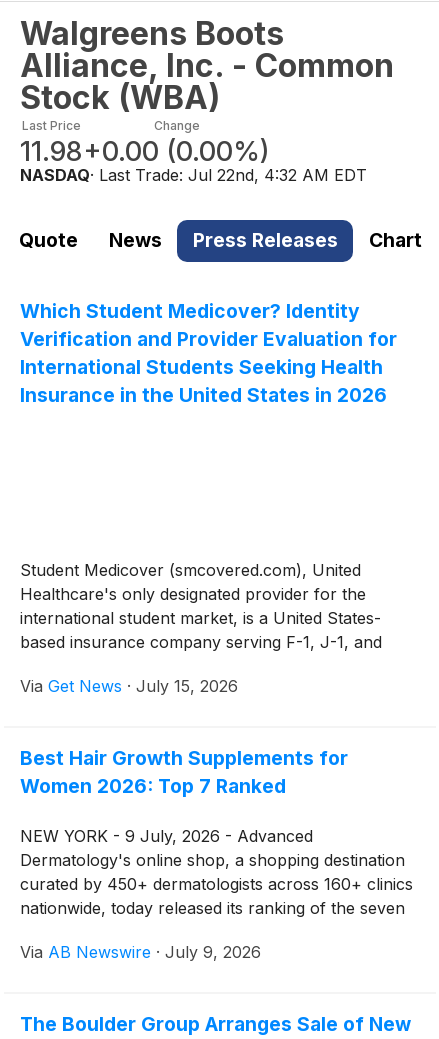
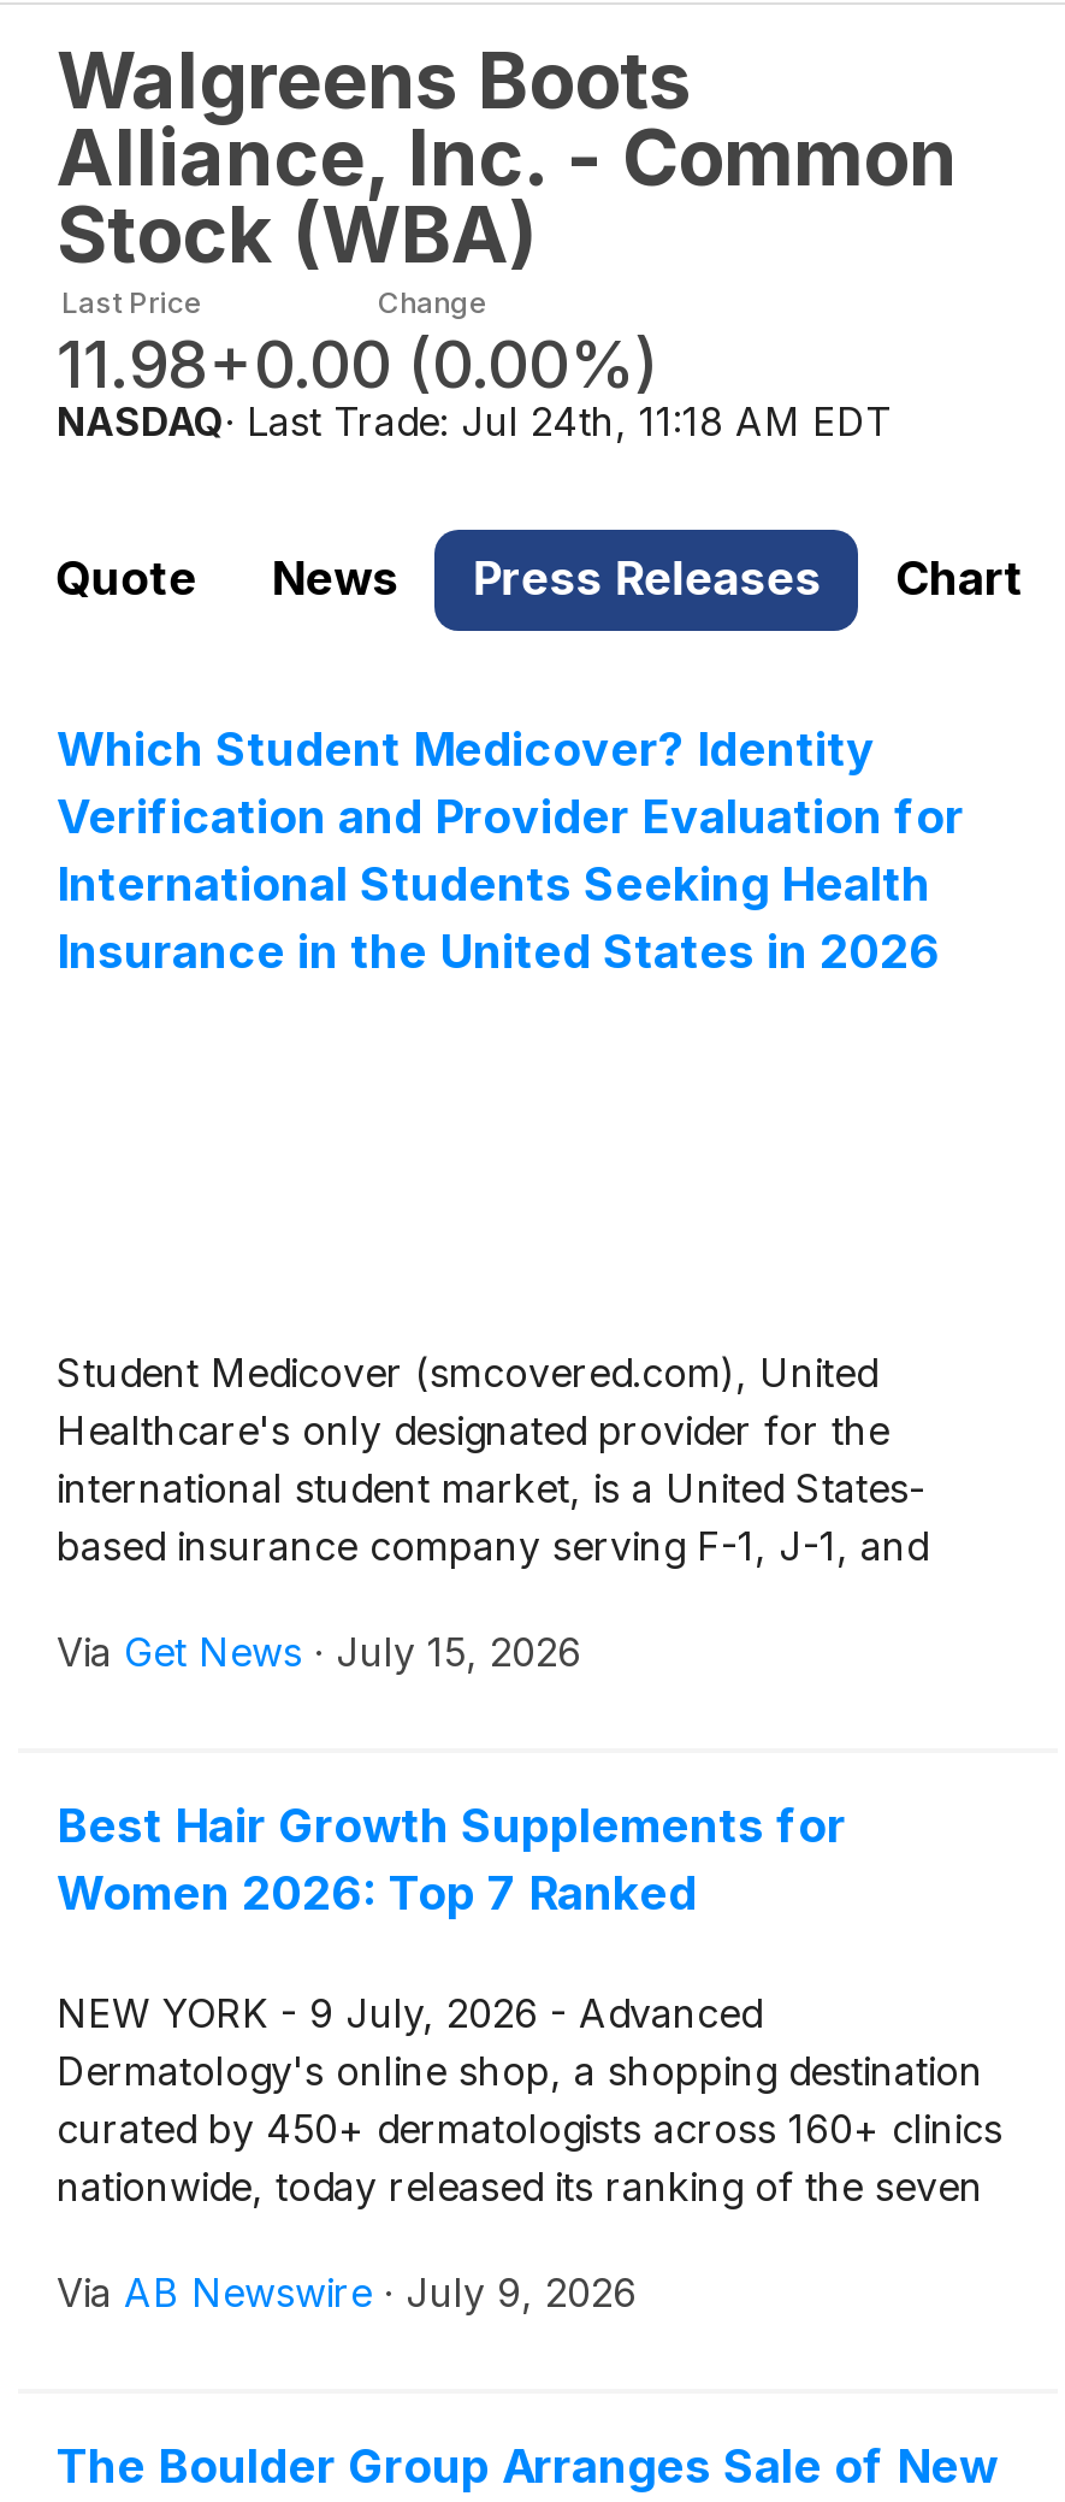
- NASDAQ · Last Trade: Jul 22nd, 4:32 AM EDT
+ NASDAQ · Last Trade: Jul 24th, 11:18 AM EDT
